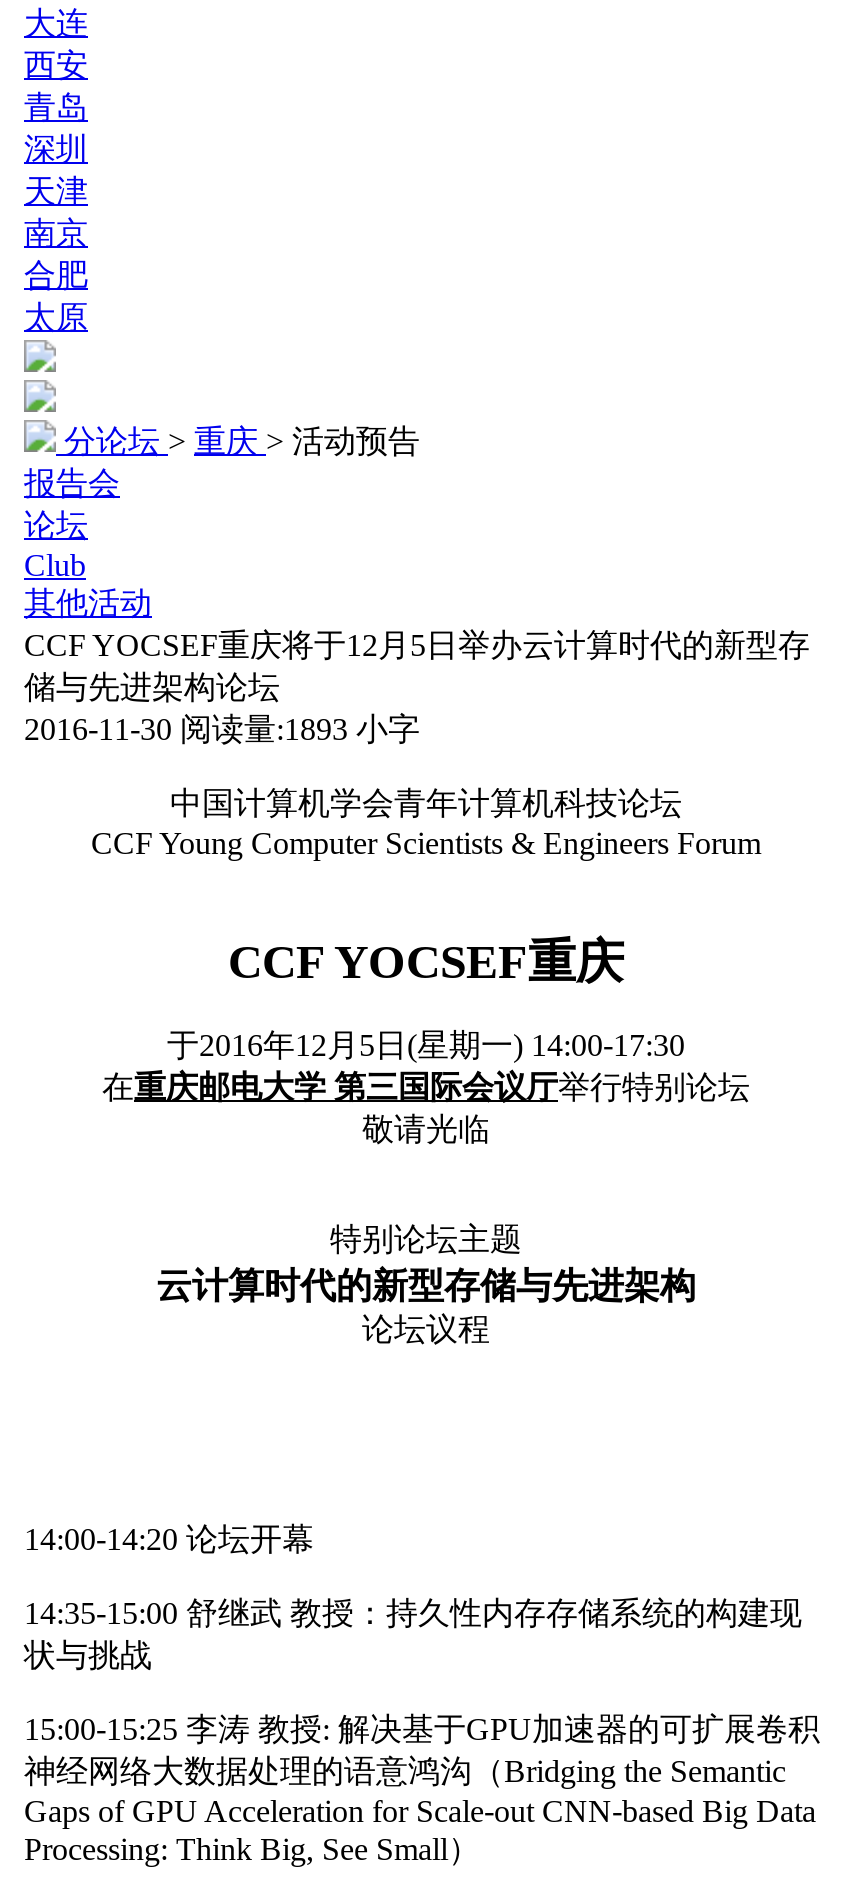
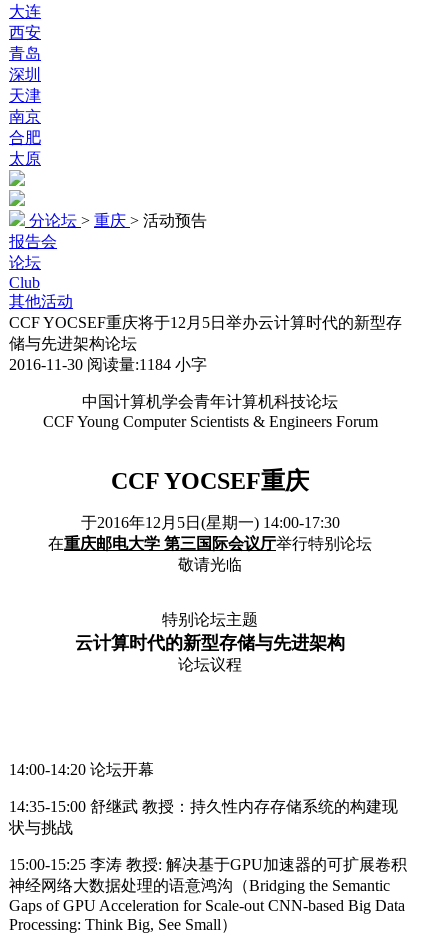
- 2016-11-30 阅读量:1893 小字
+ 2016-11-30 阅读量:1184 小字
